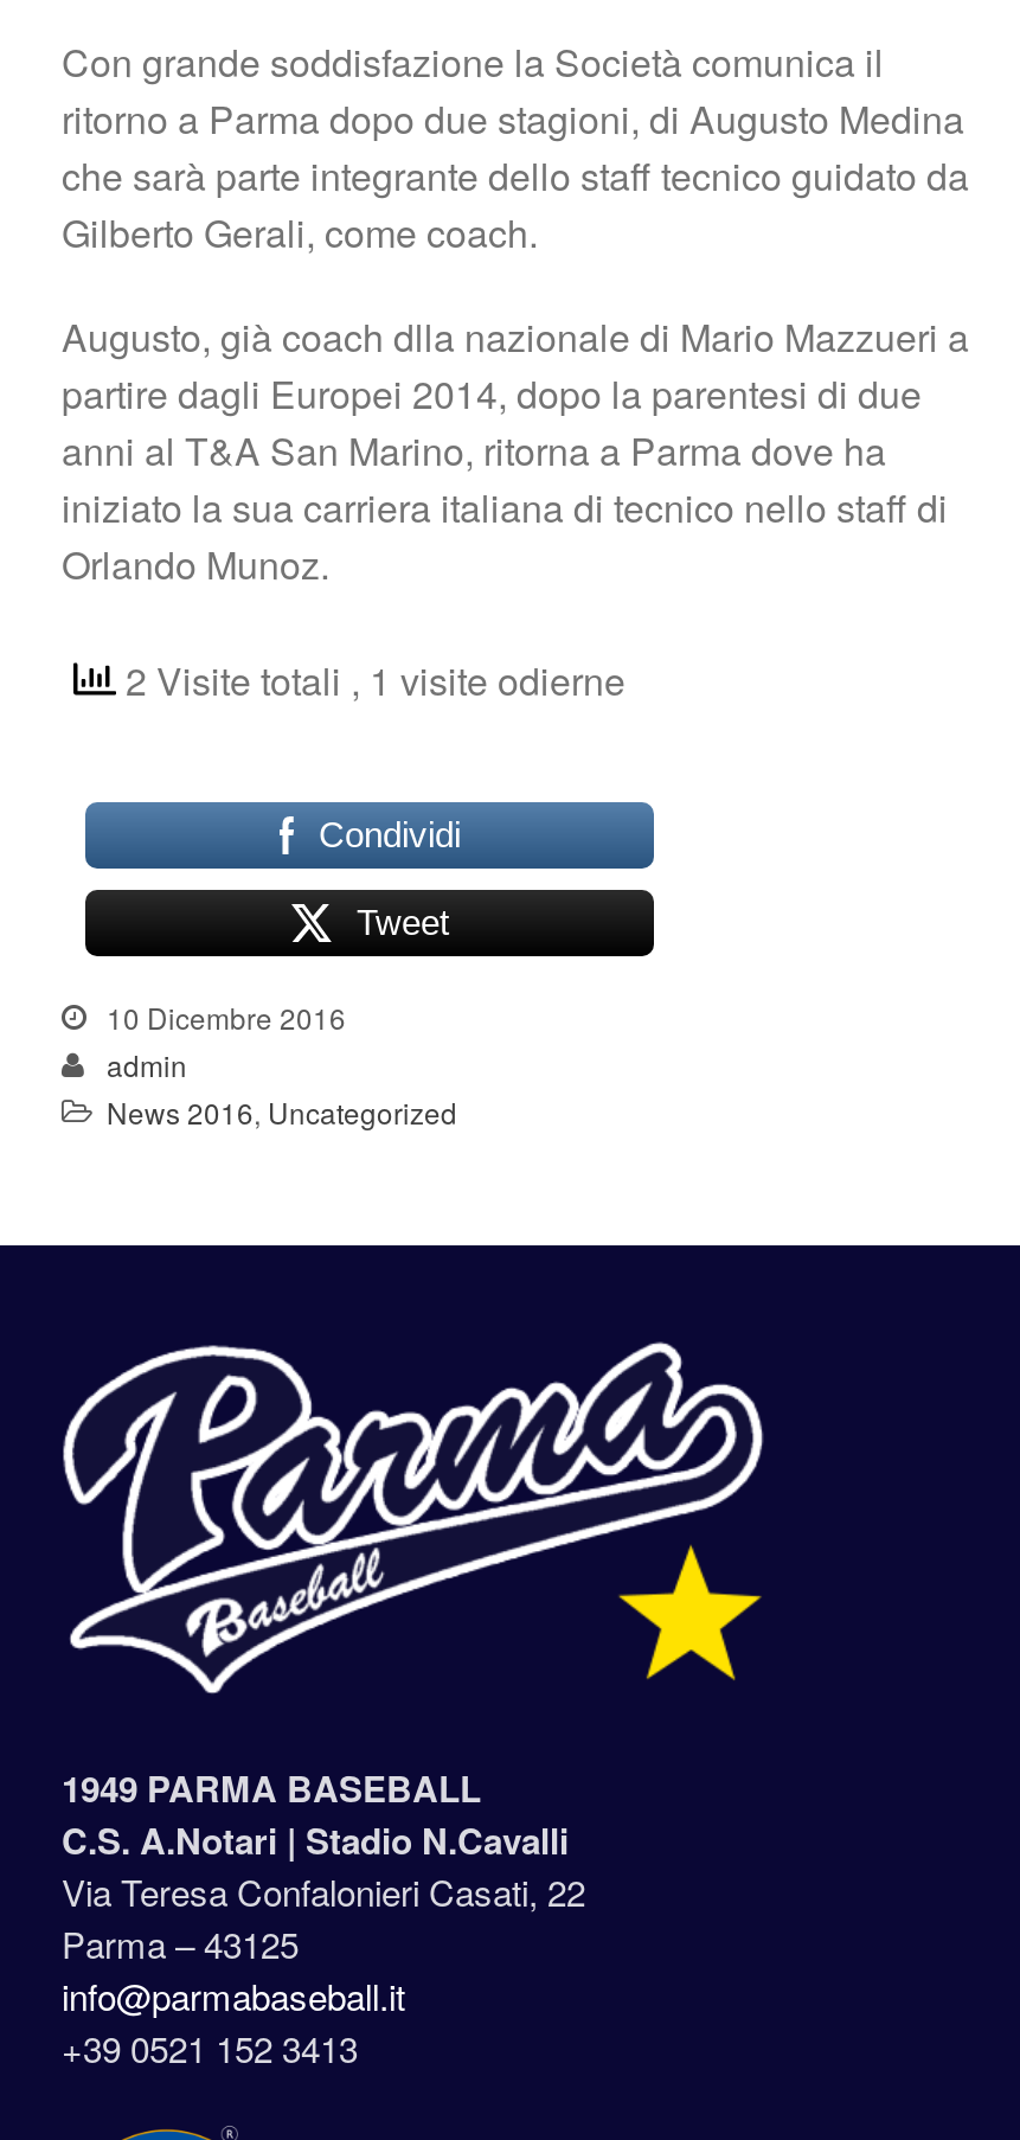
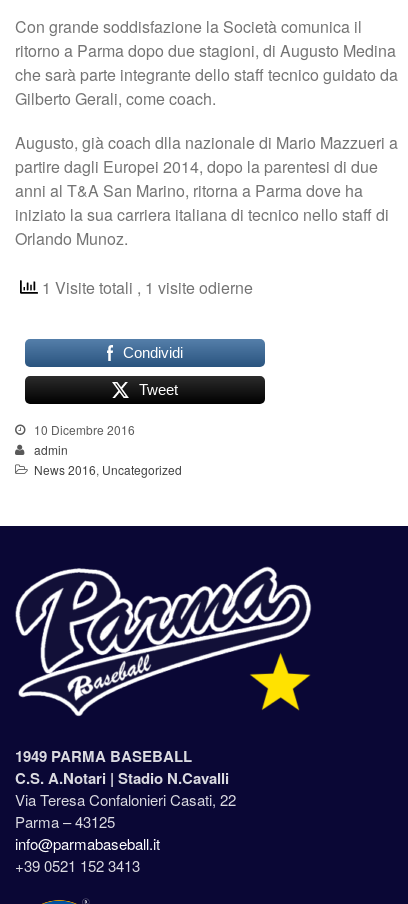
- 2 Visite totali, 1 visite odierne
+ 1 Visite totali, 1 visite odierne
